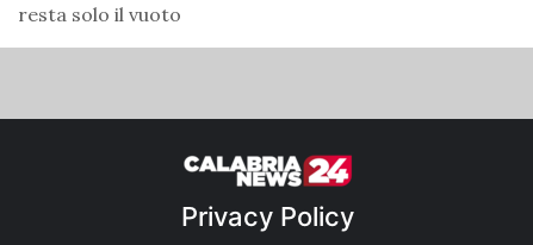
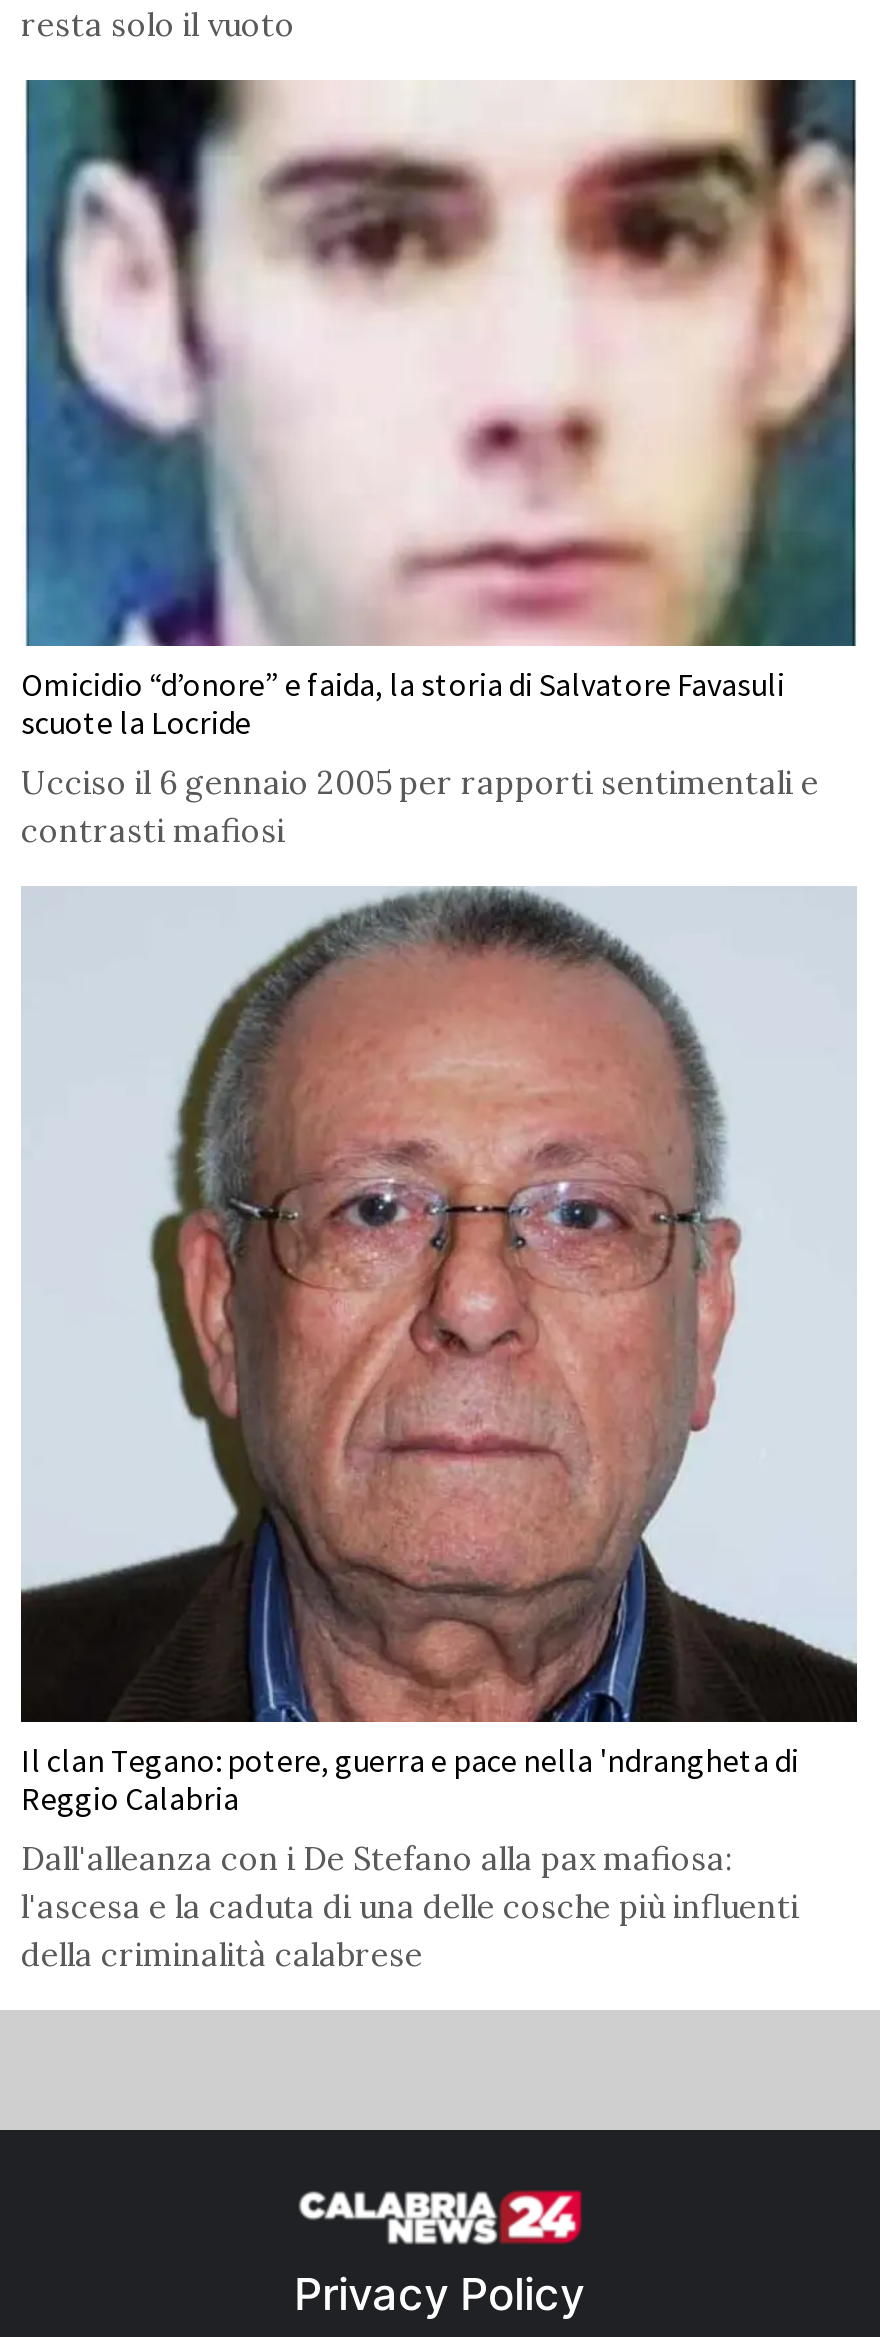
+ [image]
+ Il clan Tegano: potere, guerra e pace nella 'ndrangheta di
+ Reggio Calabria
+ Dall'alleanza con i De Stefano alla pax mafiosa:
+ l'ascesa e la caduta di una delle cosche più influenti
+ della criminalità calabrese

+ [image]
+ Omicidio “d’onore” e faida, la storia di Salvatore Favasuli
+ scuote la Locride
+ Ucciso il 6 gennaio 2005 per rapporti sentimentali e
+ contrasti mafiosi
